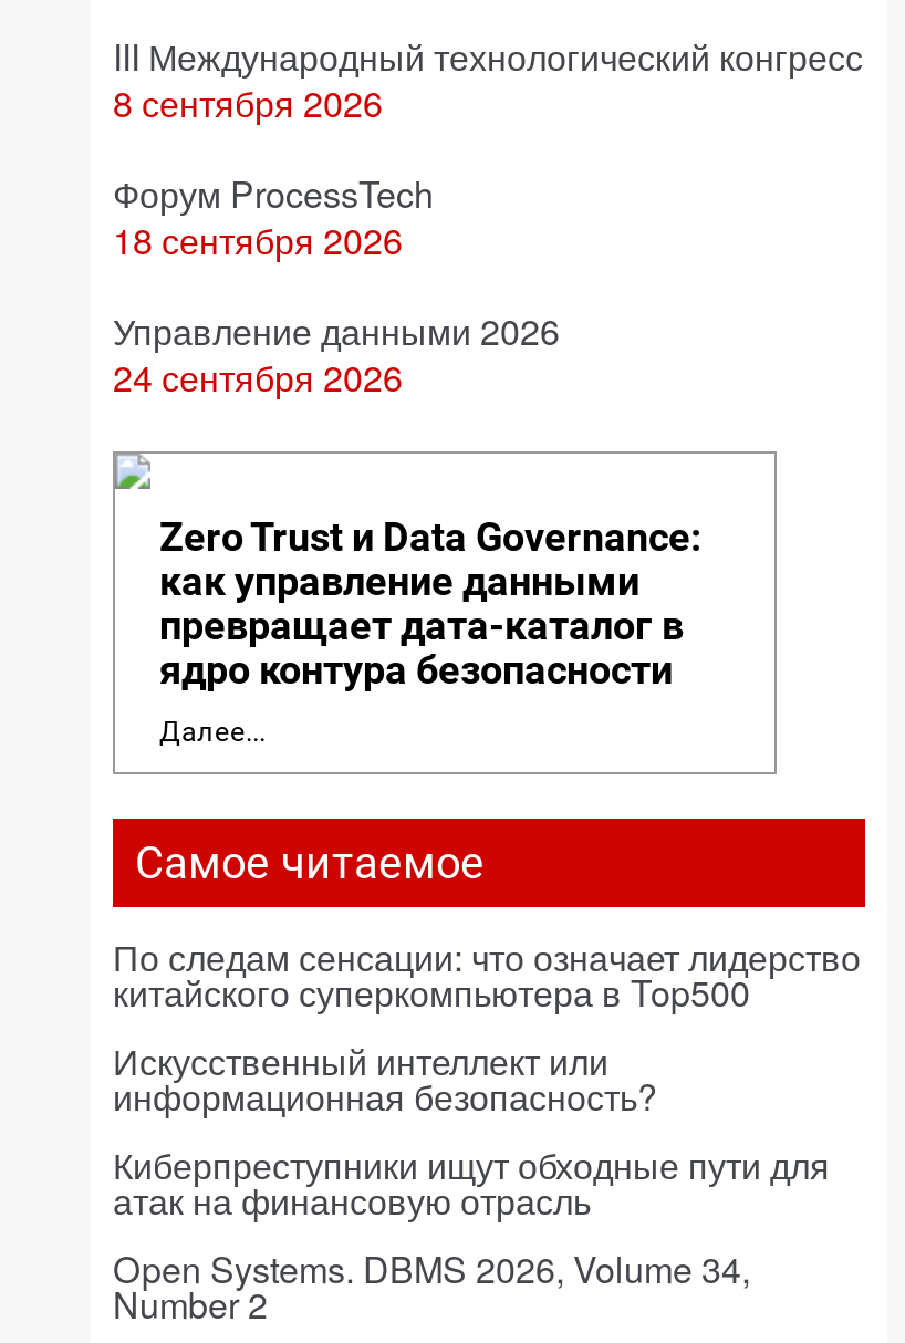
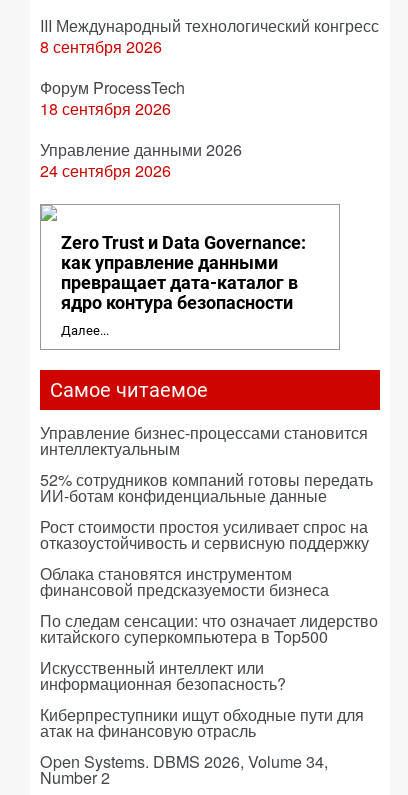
+ Управление бизнес-процессами становится
+ интеллектуальным
+ 52% сотрудников компаний готовы передать
+ ИИ-ботам конфиденциальные данные
+ Рост стоимости простоя усиливает спрос на
+ отказоустойчивость и сервисную поддержку
+ Облака становятся инструментом
+ финансовой предсказуемости бизнеса
